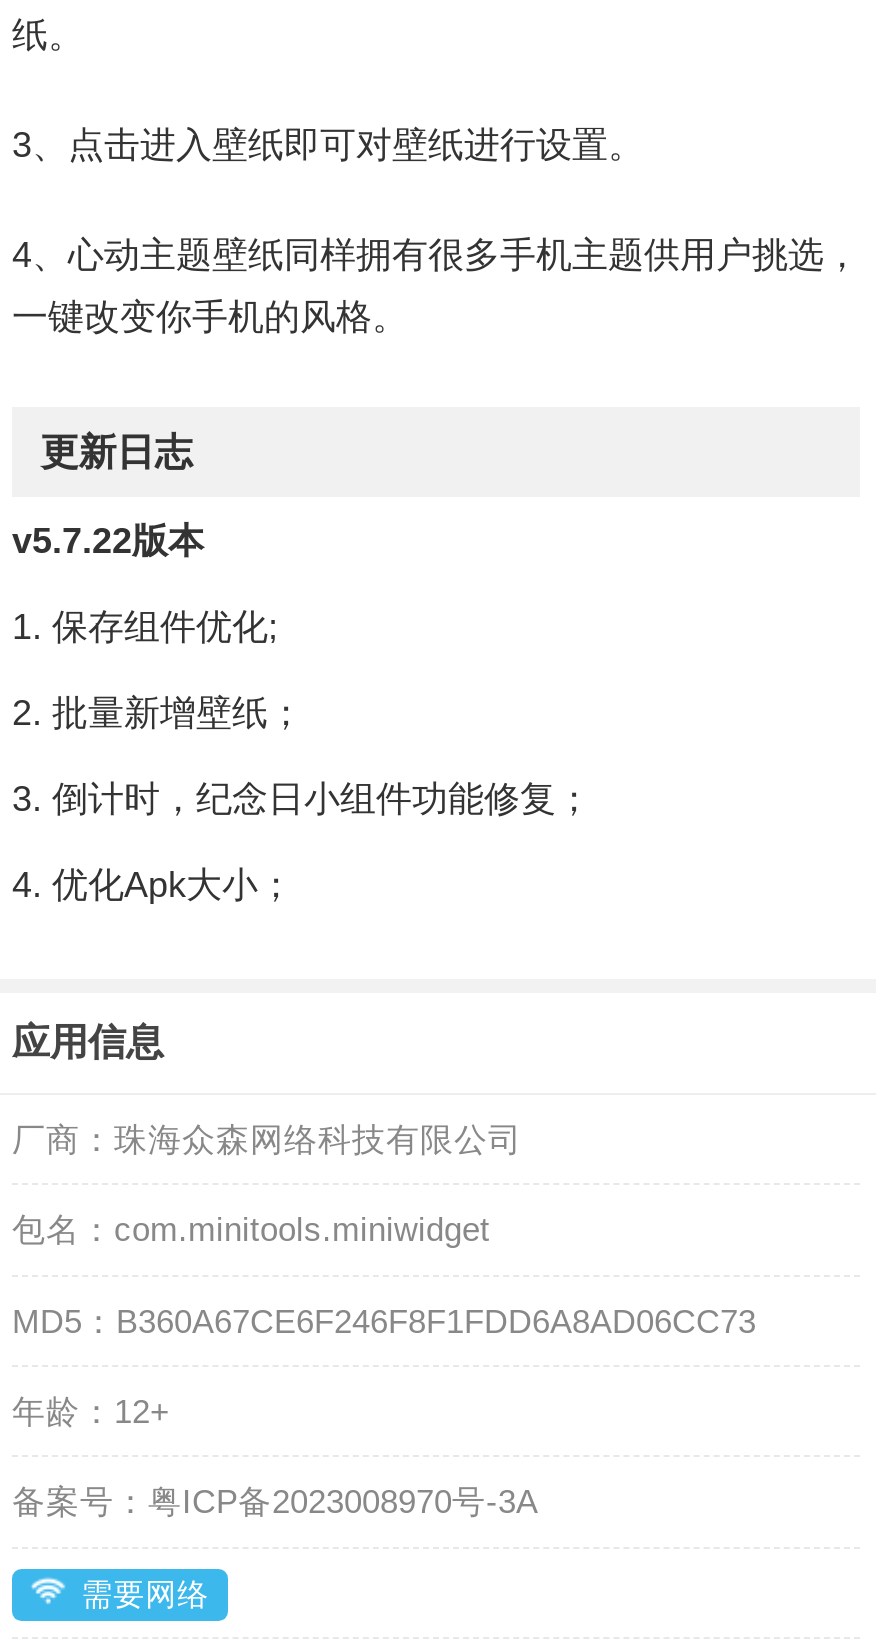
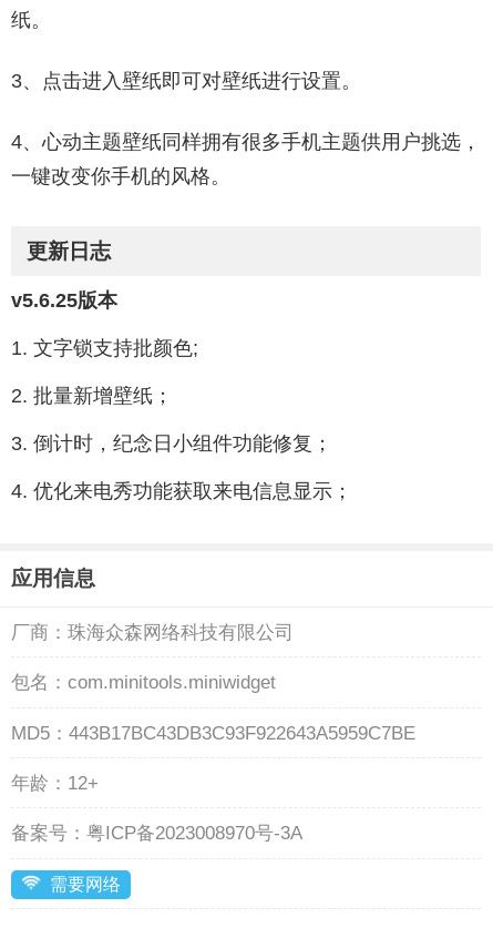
- v5.7.22版本
+ v5.6.25版本

- 1. 保存组件优化;
+ 1. 文字锁支持批颜色;

- 4. 优化Apk大小；
+ 4. 优化来电秀功能获取来电信息显示；

- MD5：B360A67CE6F246F8F1FDD6A8AD06CC73
+ MD5：443B17BC43DB3C93F922643A5959C7BE
